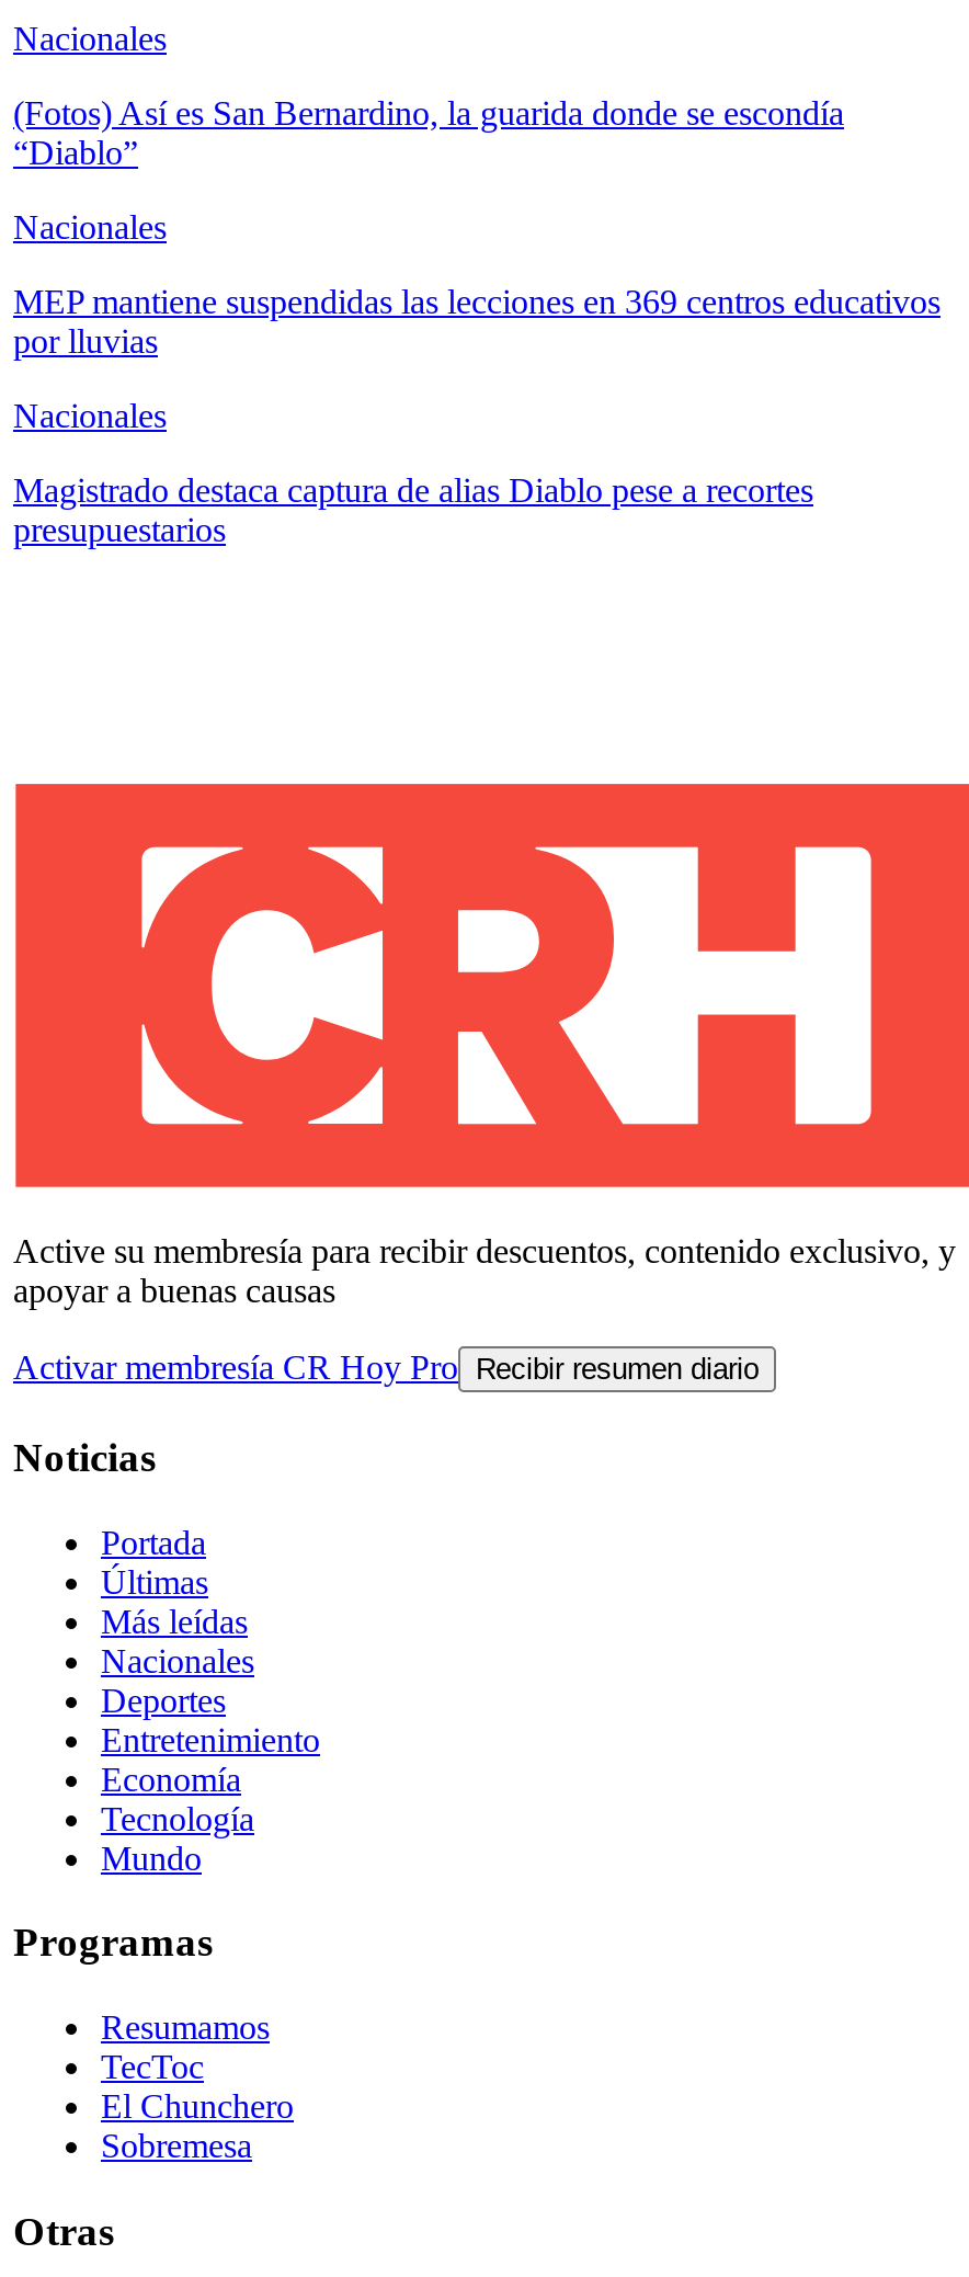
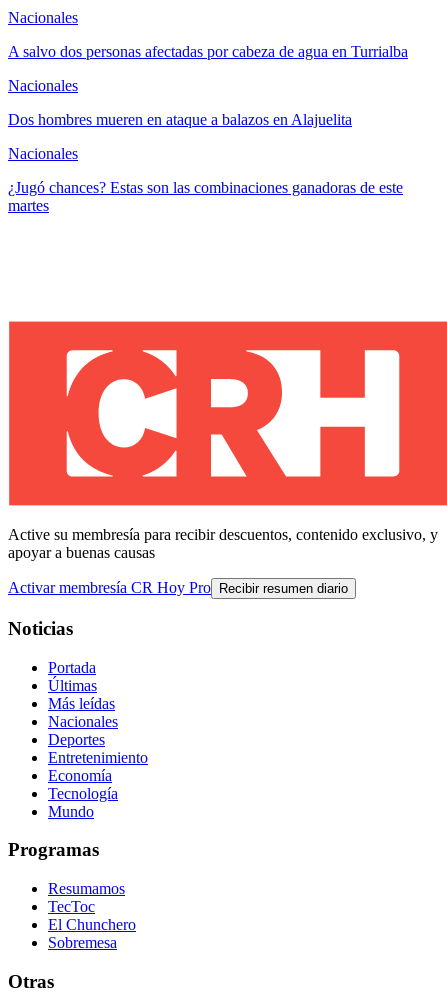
- (Fotos) Así es San Bernardino, la guarida donde se escondía
- “Diablo”
+ A salvo dos personas afectadas por cabeza de agua en Turrialba

- MEP mantiene suspendidas las lecciones en 369 centros educativos
- por lluvias
+ Dos hombres mueren en ataque a balazos en Alajuelita

- Magistrado destaca captura de alias Diablo pese a recortes
- presupuestarios
+ ¿Jugó chances? Estas son las combinaciones ganadoras de este
+ martes
